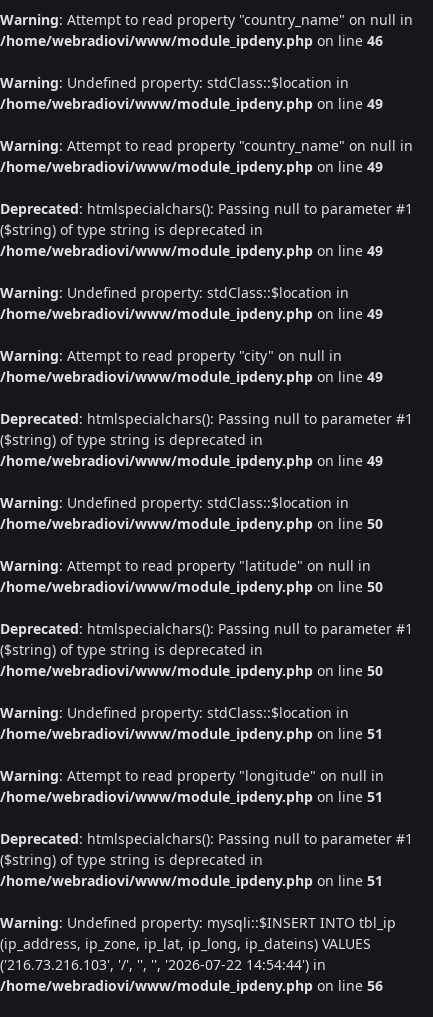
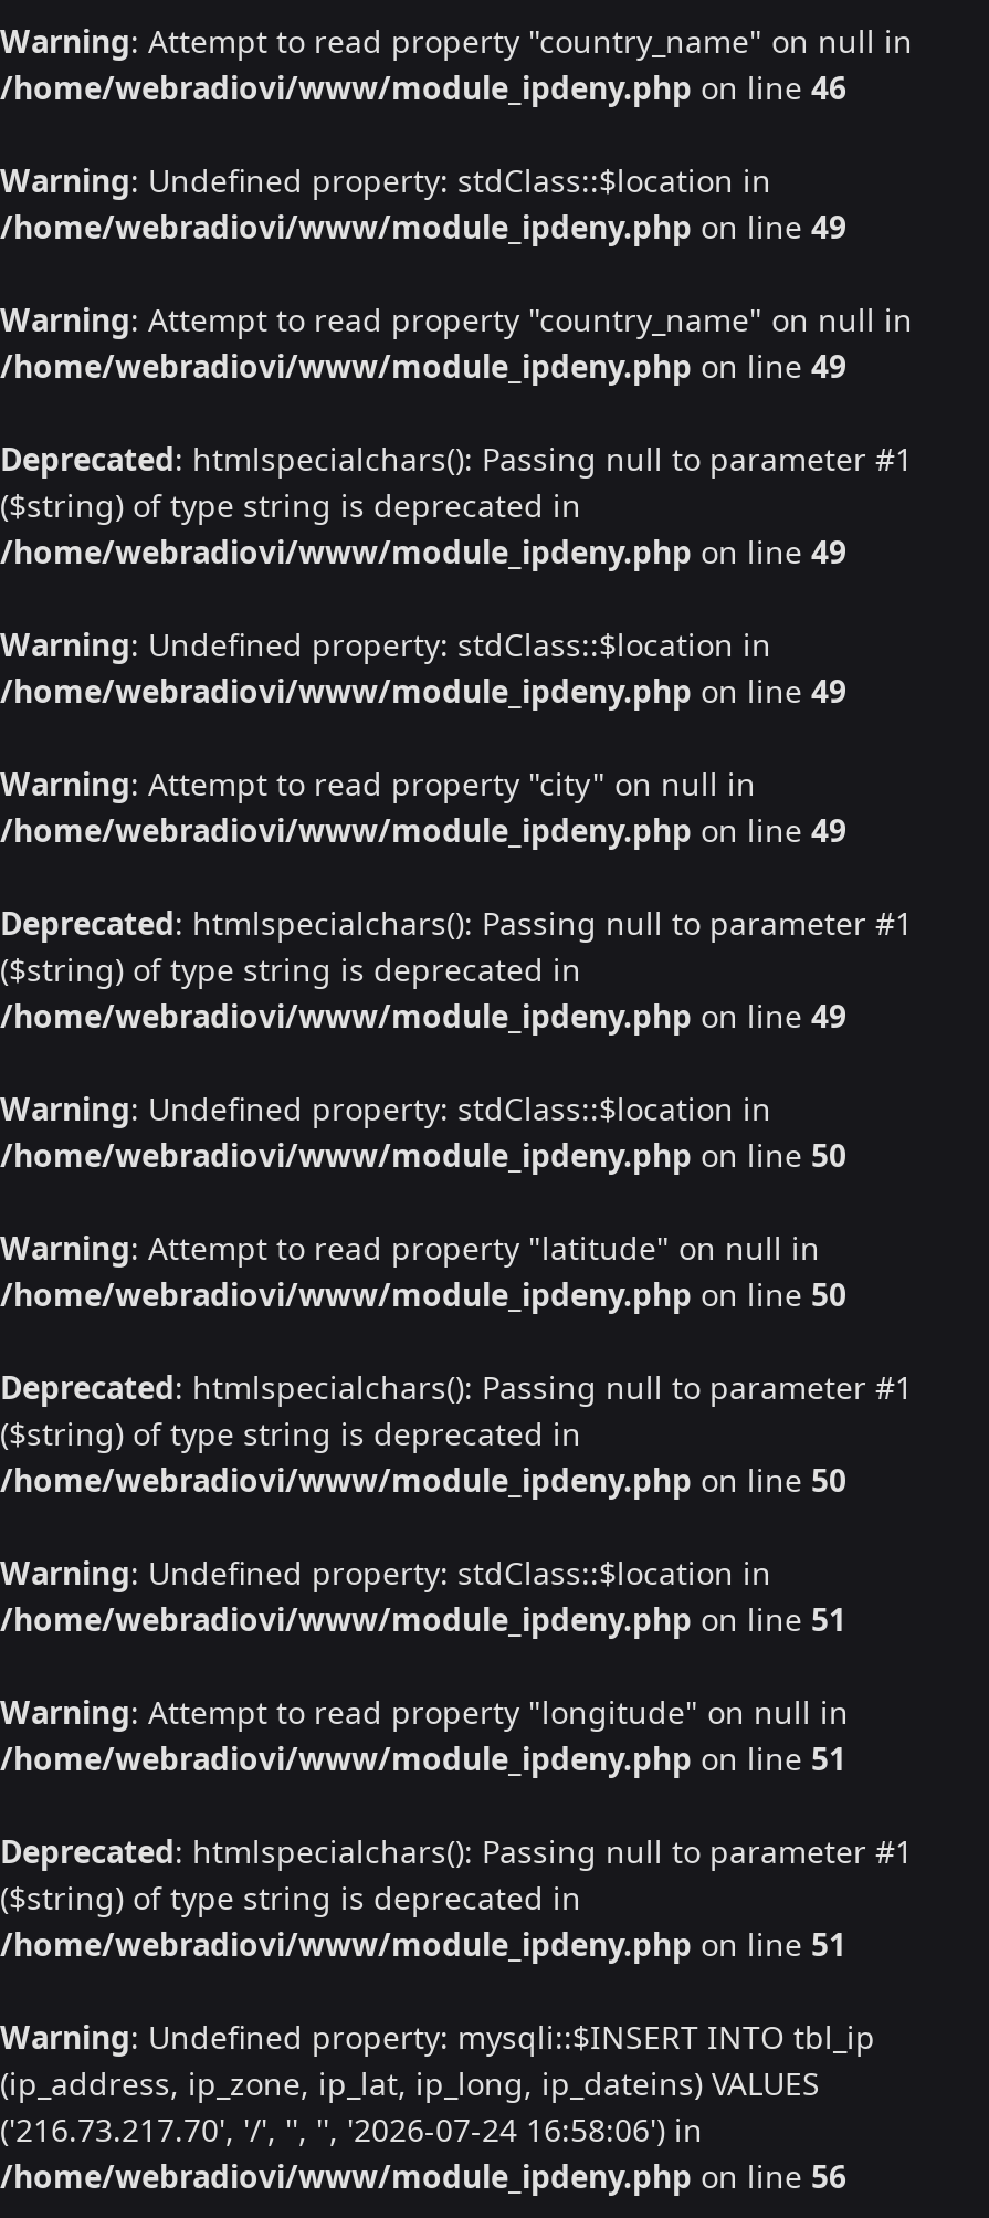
- ('216.73.216.103', '/', '', '', '2026-07-22 14:54:44') in
+ ('216.73.217.70', '/', '', '', '2026-07-24 16:58:06') in
